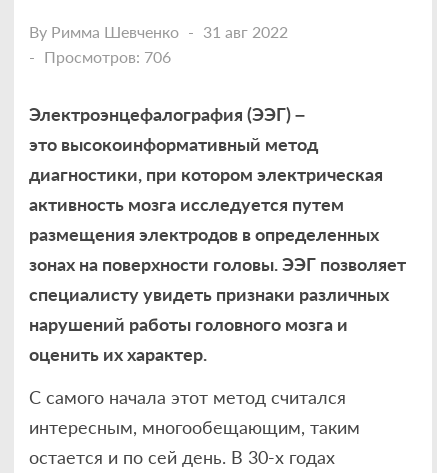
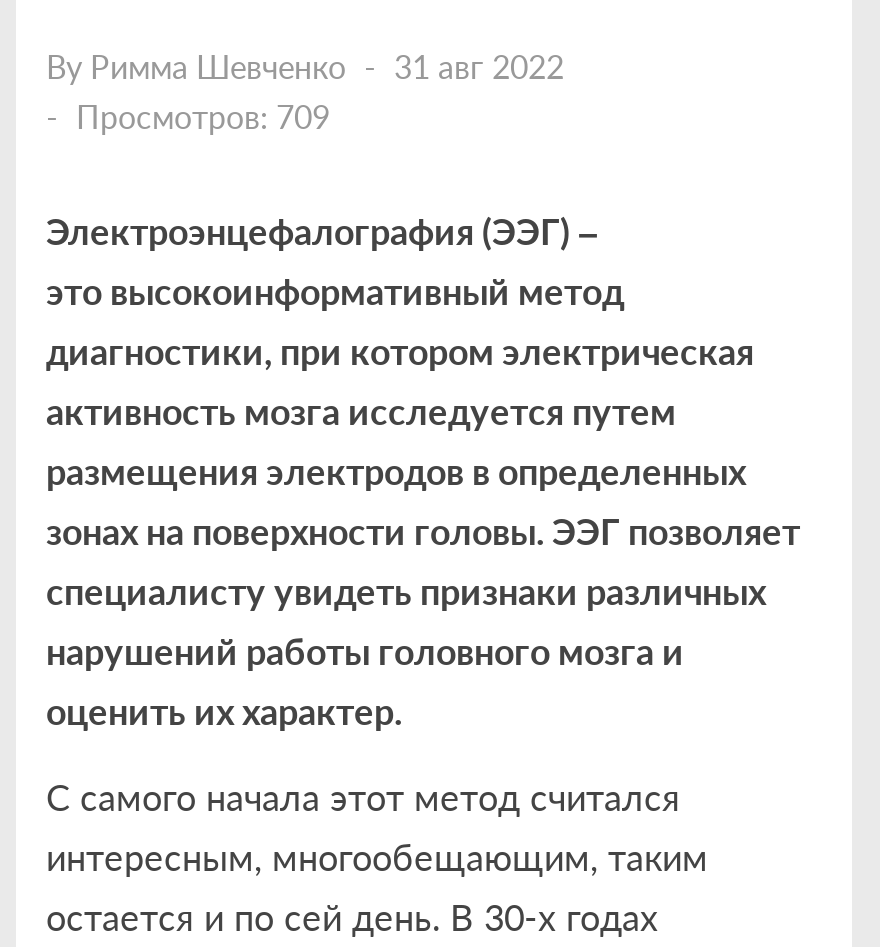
- Просмотров: 706
+ Просмотров: 709
